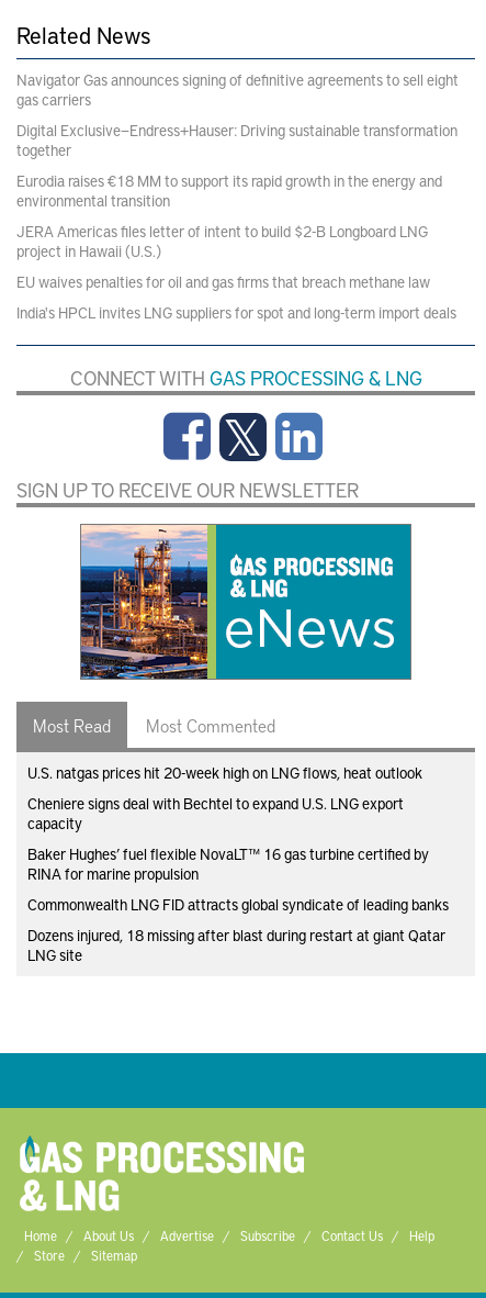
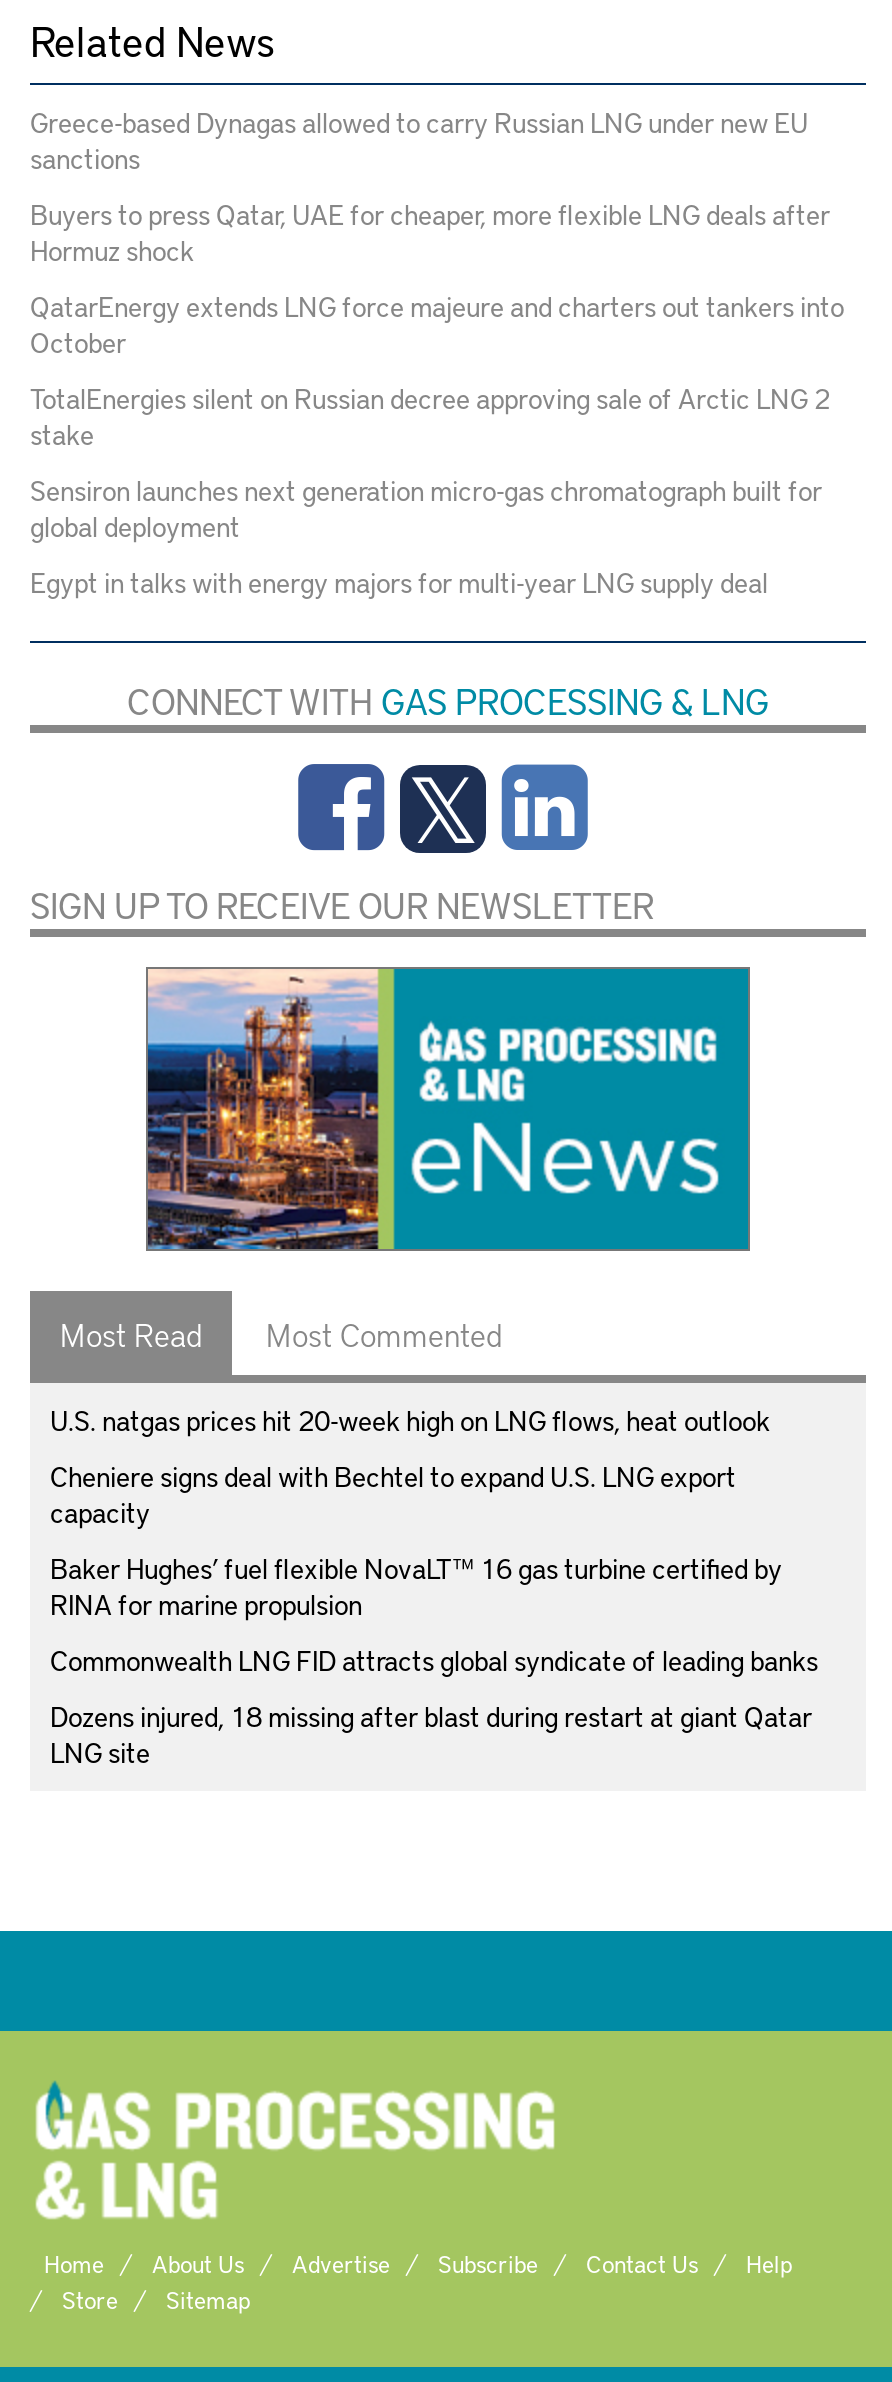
- Navigator Gas announces signing of definitive agreements to sell eight
- gas carriers
+ Greece-based Dynagas allowed to carry Russian LNG under new EU
+ sanctions

- Digital Exclusive—Endress+Hauser: Driving sustainable transformation
- together
+ Buyers to press Qatar, UAE for cheaper, more flexible LNG deals after
+ Hormuz shock

- Eurodia raises €18 MM to support its rapid growth in the energy and
- environmental transition
+ QatarEnergy extends LNG force majeure and charters out tankers into
+ October

- JERA Americas files letter of intent to build $2-B Longboard LNG
- project in Hawaii (U.S.)
+ TotalEnergies silent on Russian decree approving sale of Arctic LNG 2
+ stake

- EU waives penalties for oil and gas firms that breach methane law
+ Sensiron launches next generation micro-gas chromatograph built for
+ global deployment

- India's HPCL invites LNG suppliers for spot and long-term import deals
+ Egypt in talks with energy majors for multi-year LNG supply deal
